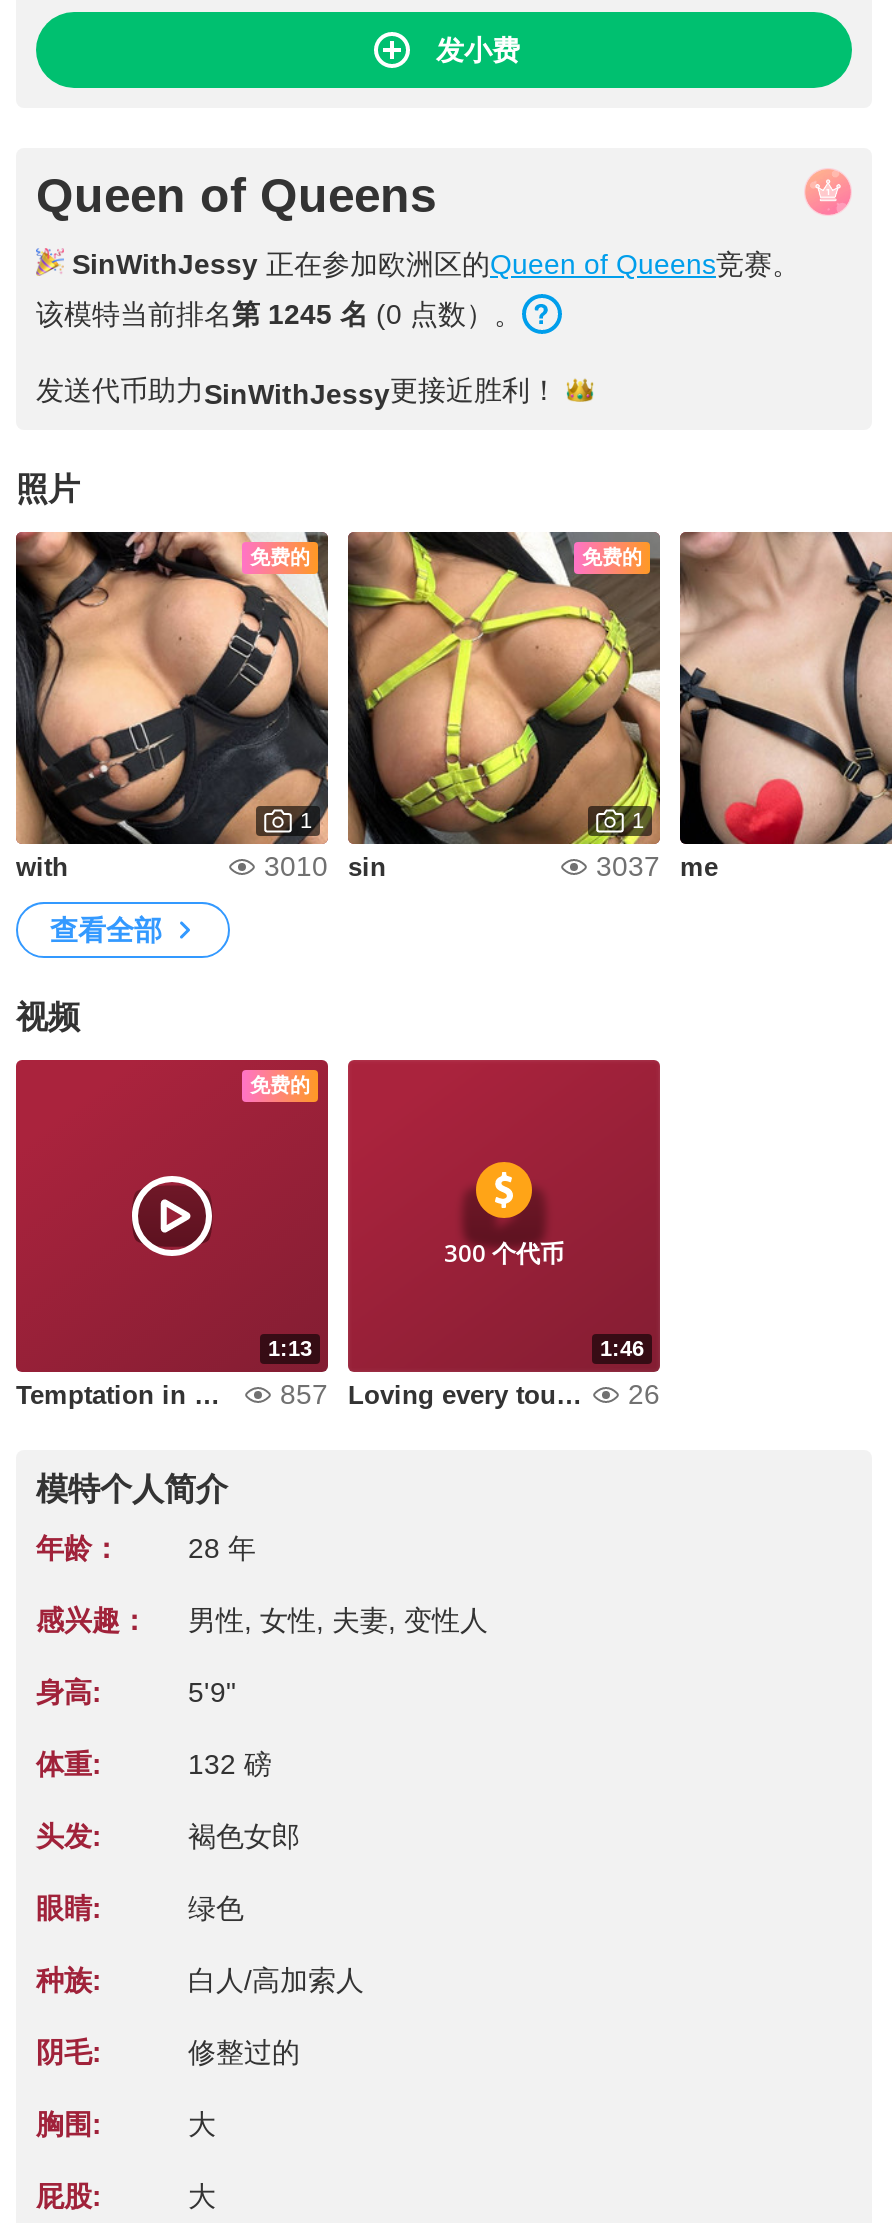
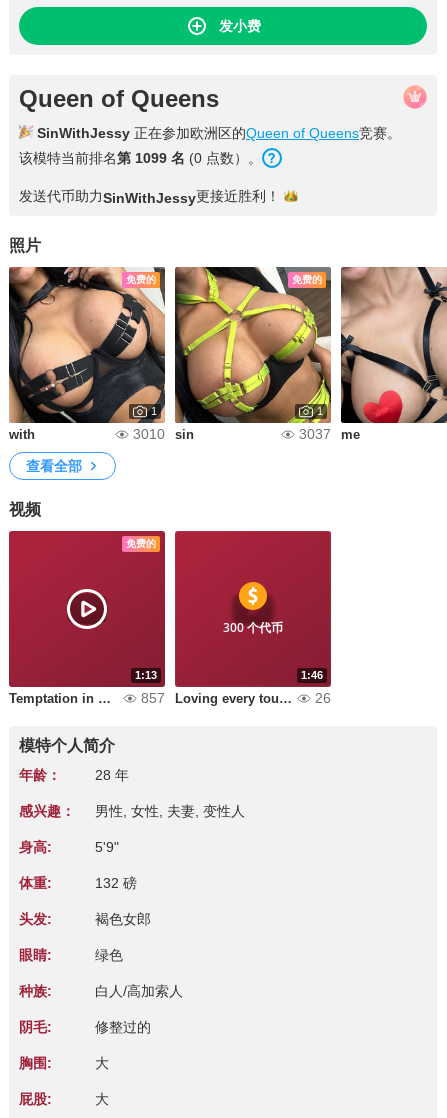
- 该模特当前排名第 1245 名(0 点数）。
+ 该模特当前排名第 1099 名(0 点数）。
